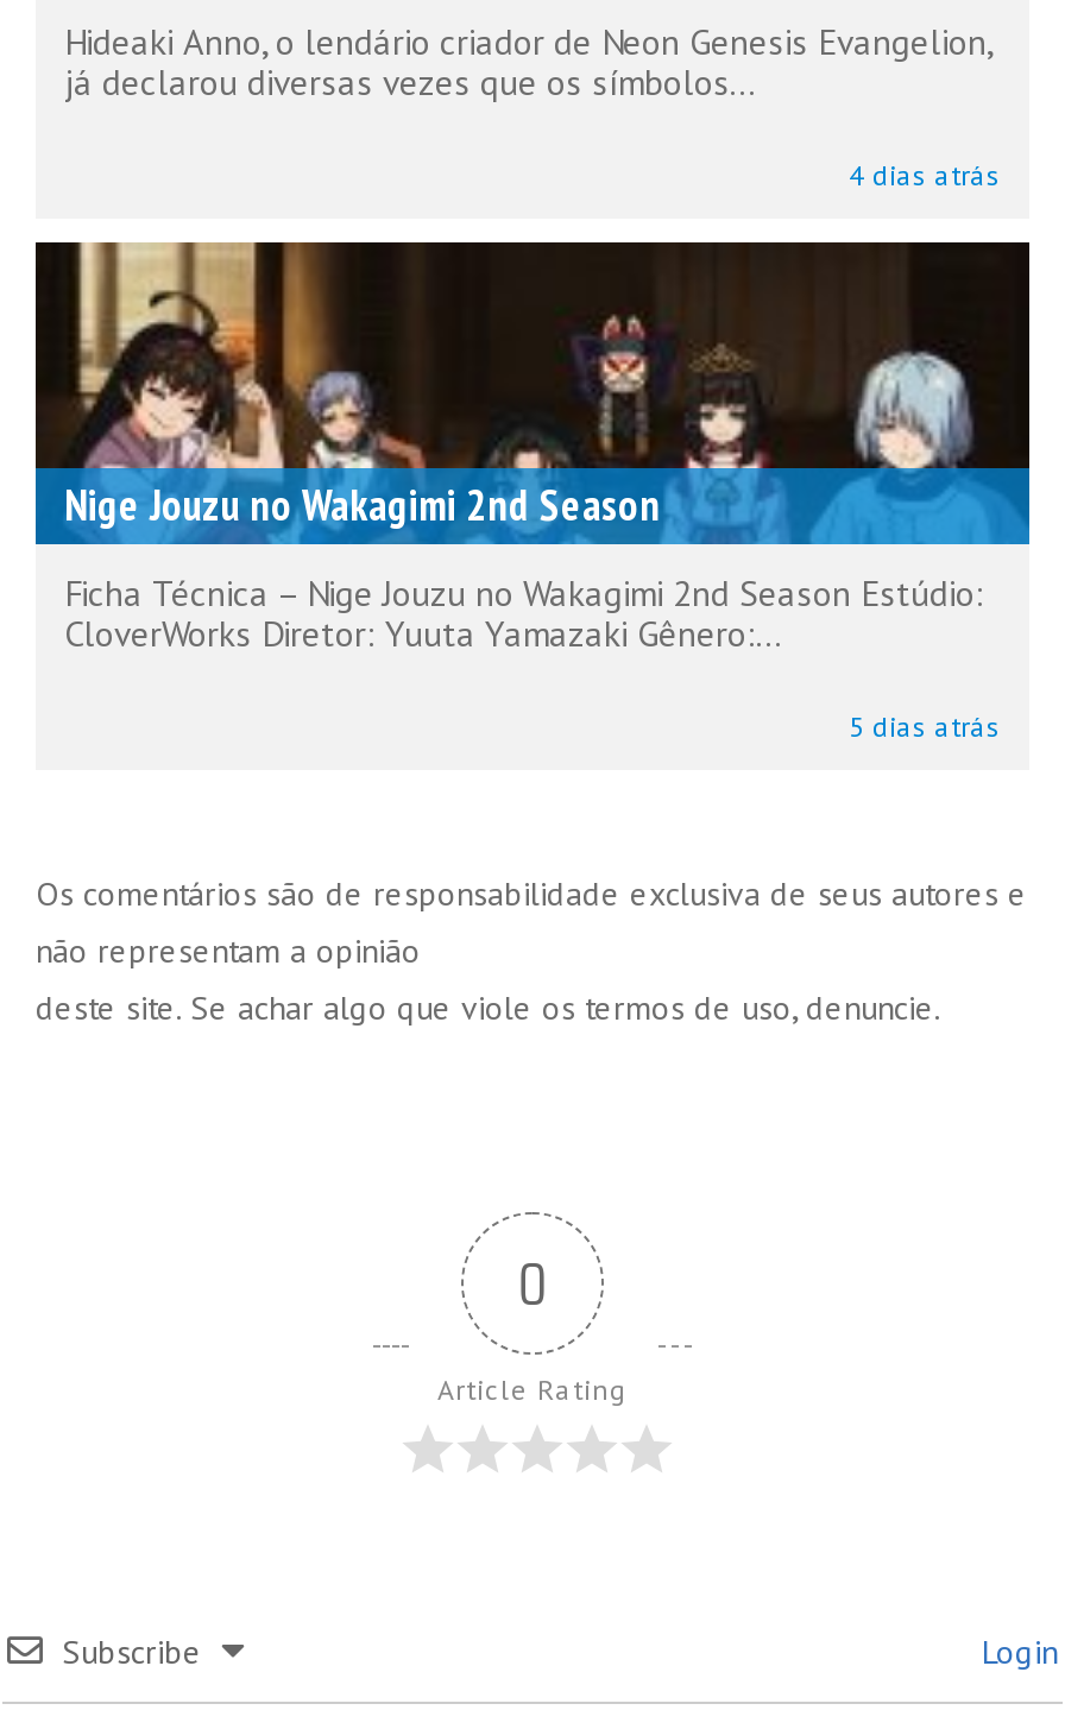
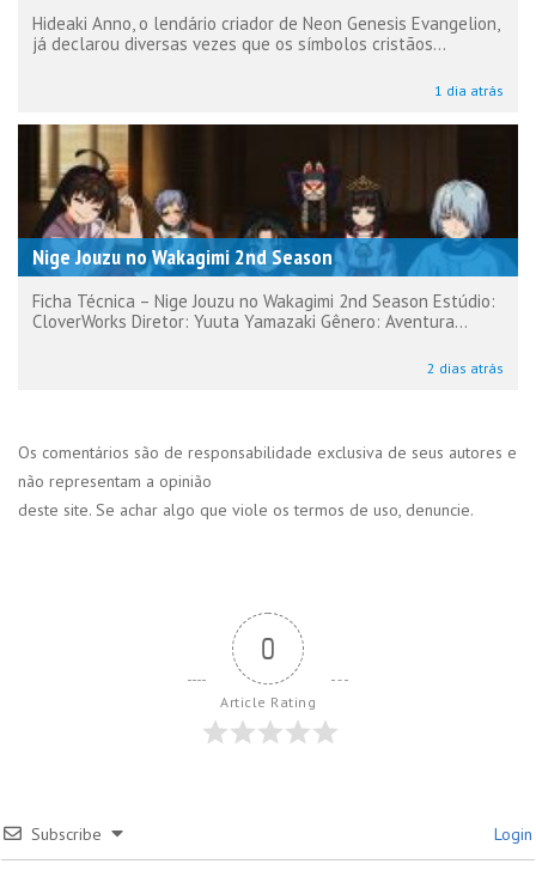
- já declarou diversas vezes que os símbolos...
+ já declarou diversas vezes que os símbolos cristãos...

- 4 dias atrás
+ 1 dia atrás

- CloverWorks Diretor: Yuuta Yamazaki Gênero:...
+ CloverWorks Diretor: Yuuta Yamazaki Gênero: Aventura...

- 5 dias atrás
+ 2 dias atrás
